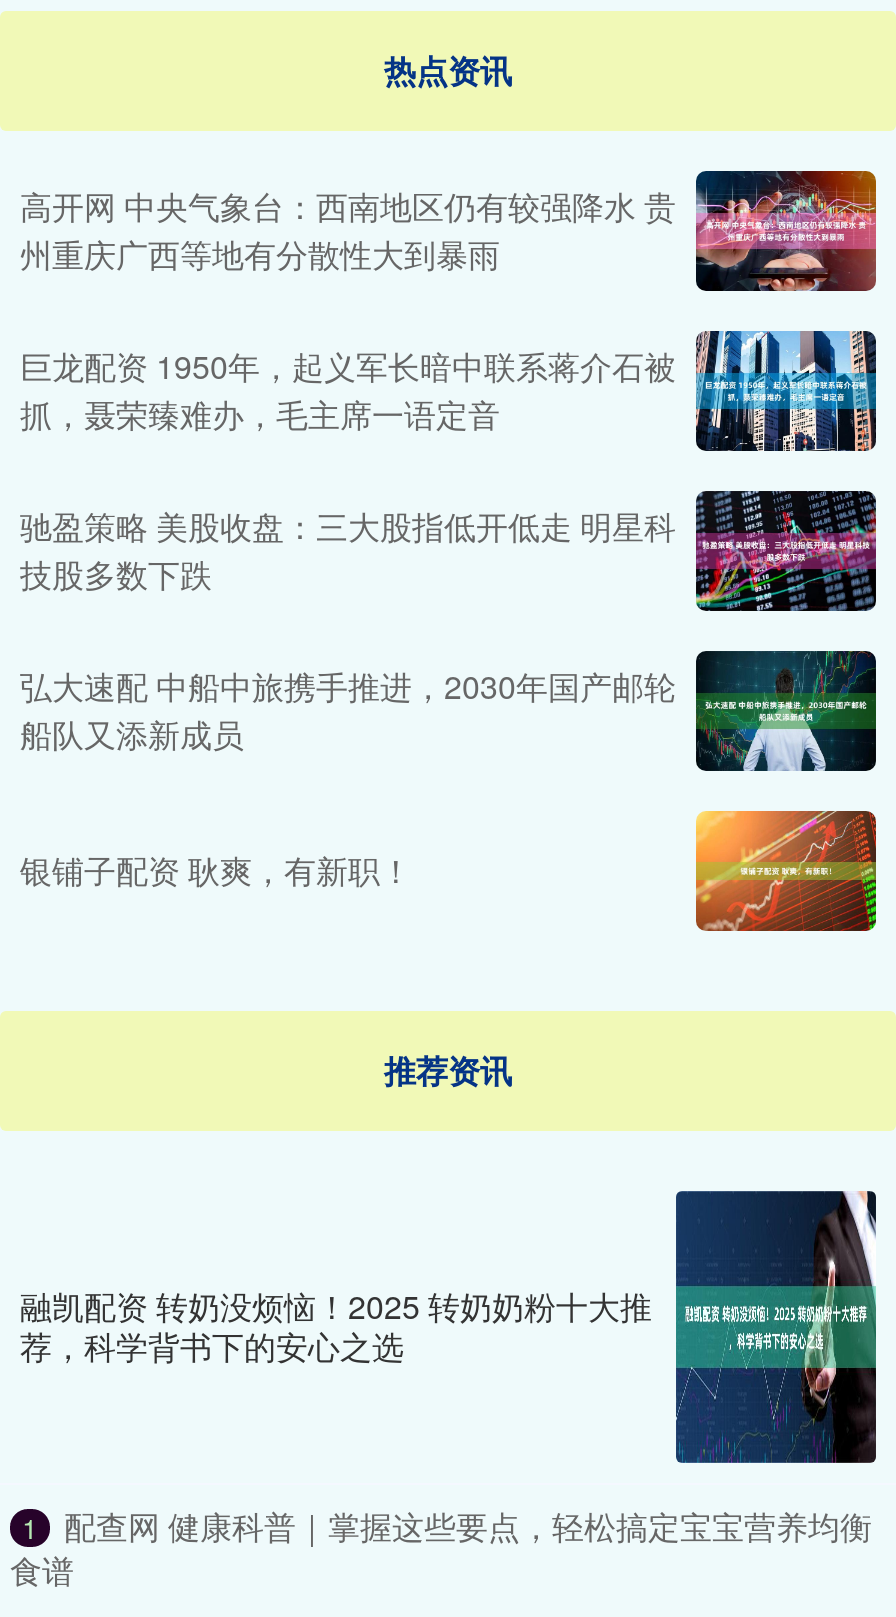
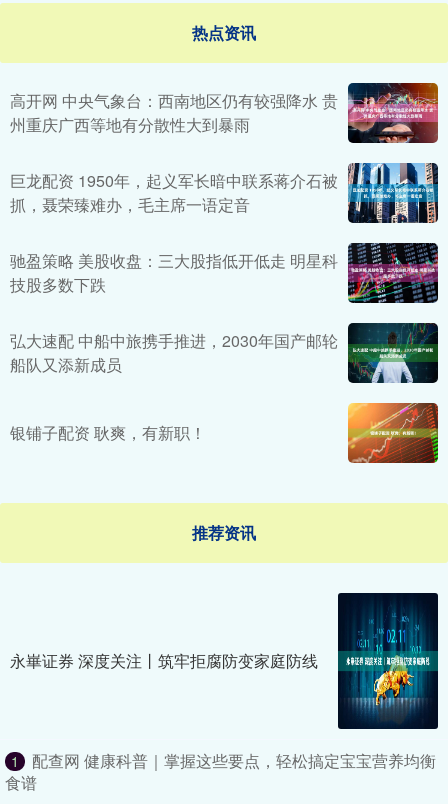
- [image]
- 融凯配资 转奶没烦恼！2025 转奶奶粉十大推
- 荐，科学背书下的安心之选
+ [image]
+ 永崋证券 深度关注丨筑牢拒腐防变家庭防线
